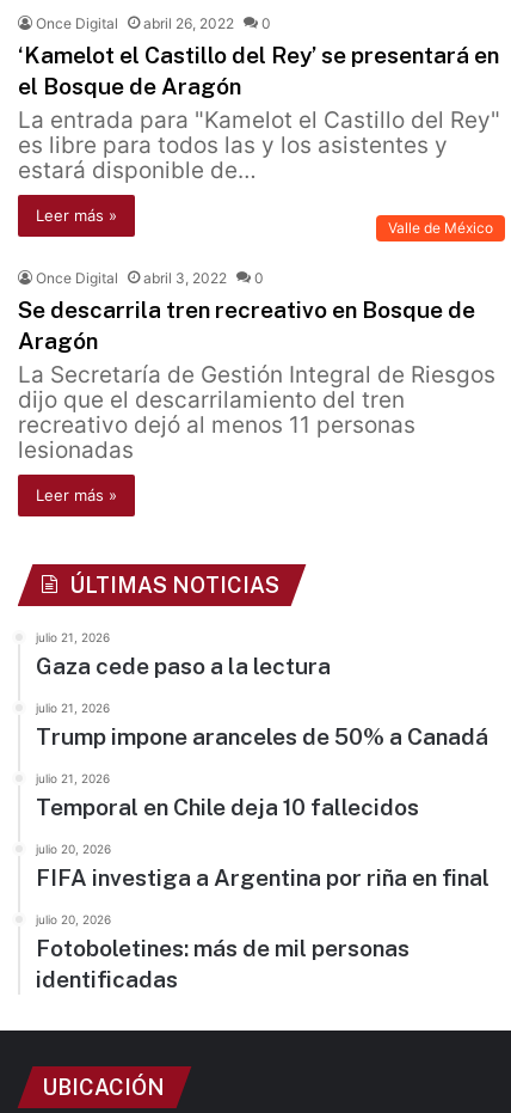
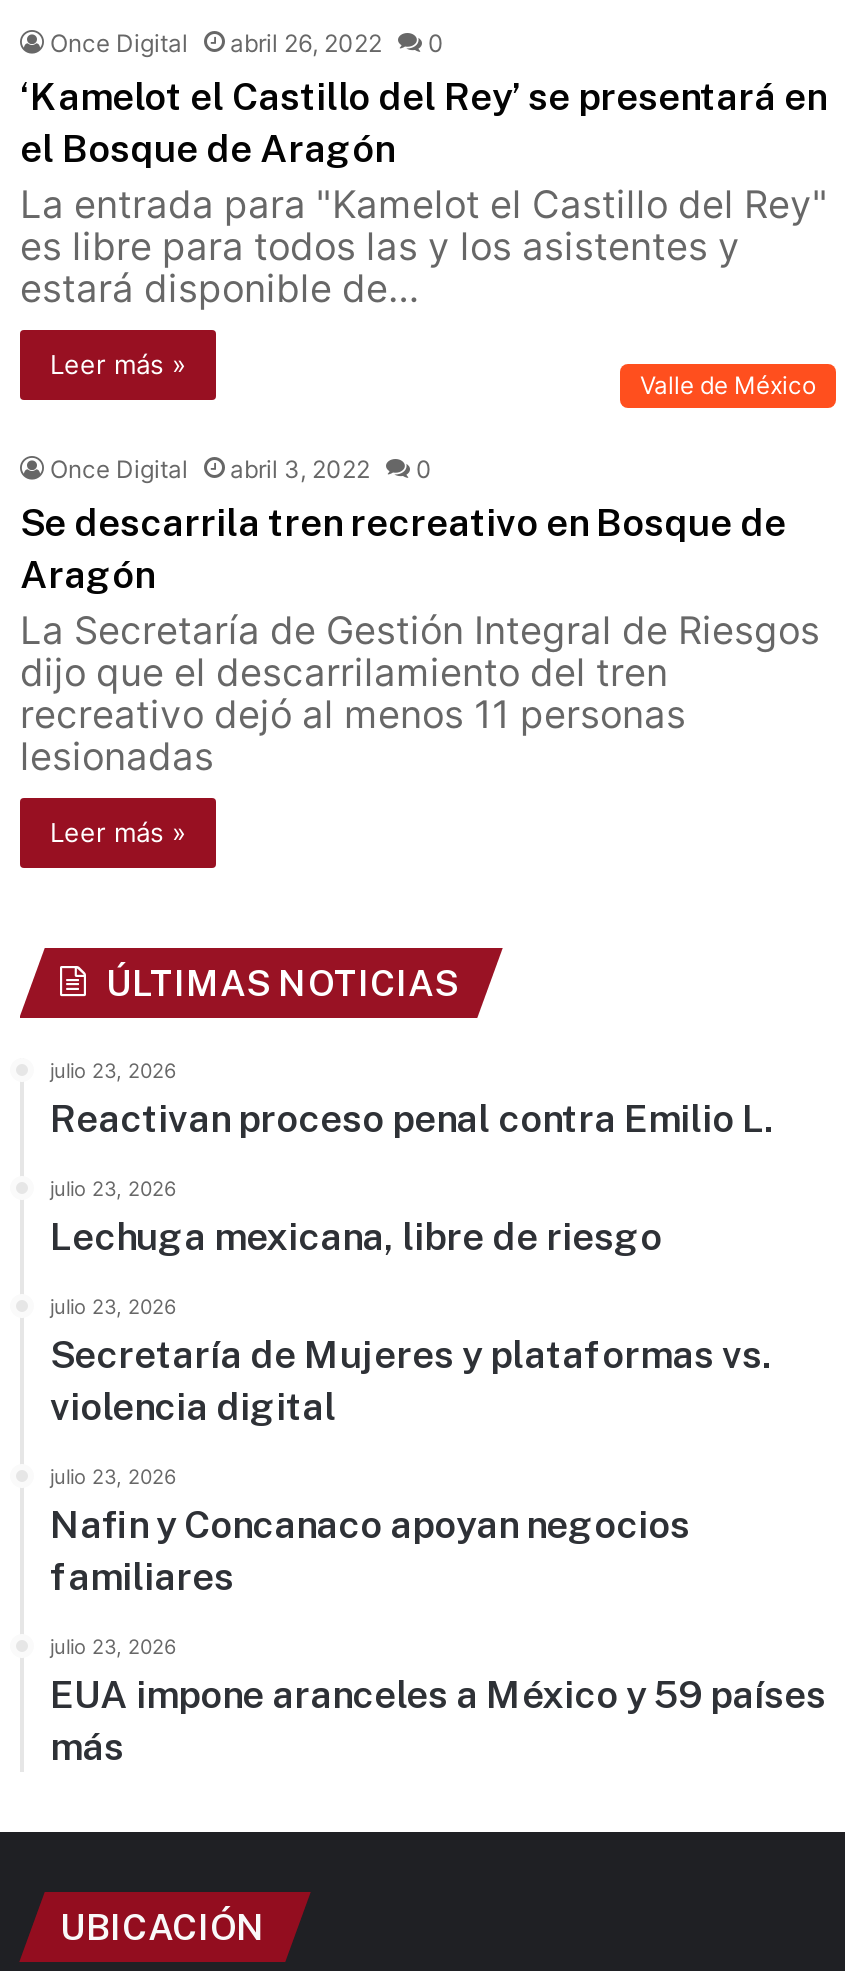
- julio 21, 2026
- Gaza cede paso a la lectura
+ julio 23, 2026
+ Reactivan proceso penal contra Emilio L.

- julio 21, 2026
- Trump impone aranceles de 50% a Canadá
+ julio 23, 2026
+ Lechuga mexicana, libre de riesgo

- julio 21, 2026
- Temporal en Chile deja 10 fallecidos
+ julio 23, 2026
+ Secretaría de Mujeres y plataformas vs.
+ violencia digital

- julio 20, 2026
- FIFA investiga a Argentina por riña en final
+ julio 23, 2026
+ Nafin y Concanaco apoyan negocios
+ familiares

- julio 20, 2026
- Fotoboletines: más de mil personas
- identificadas
+ julio 23, 2026
+ EUA impone aranceles a México y 59 países
+ más
